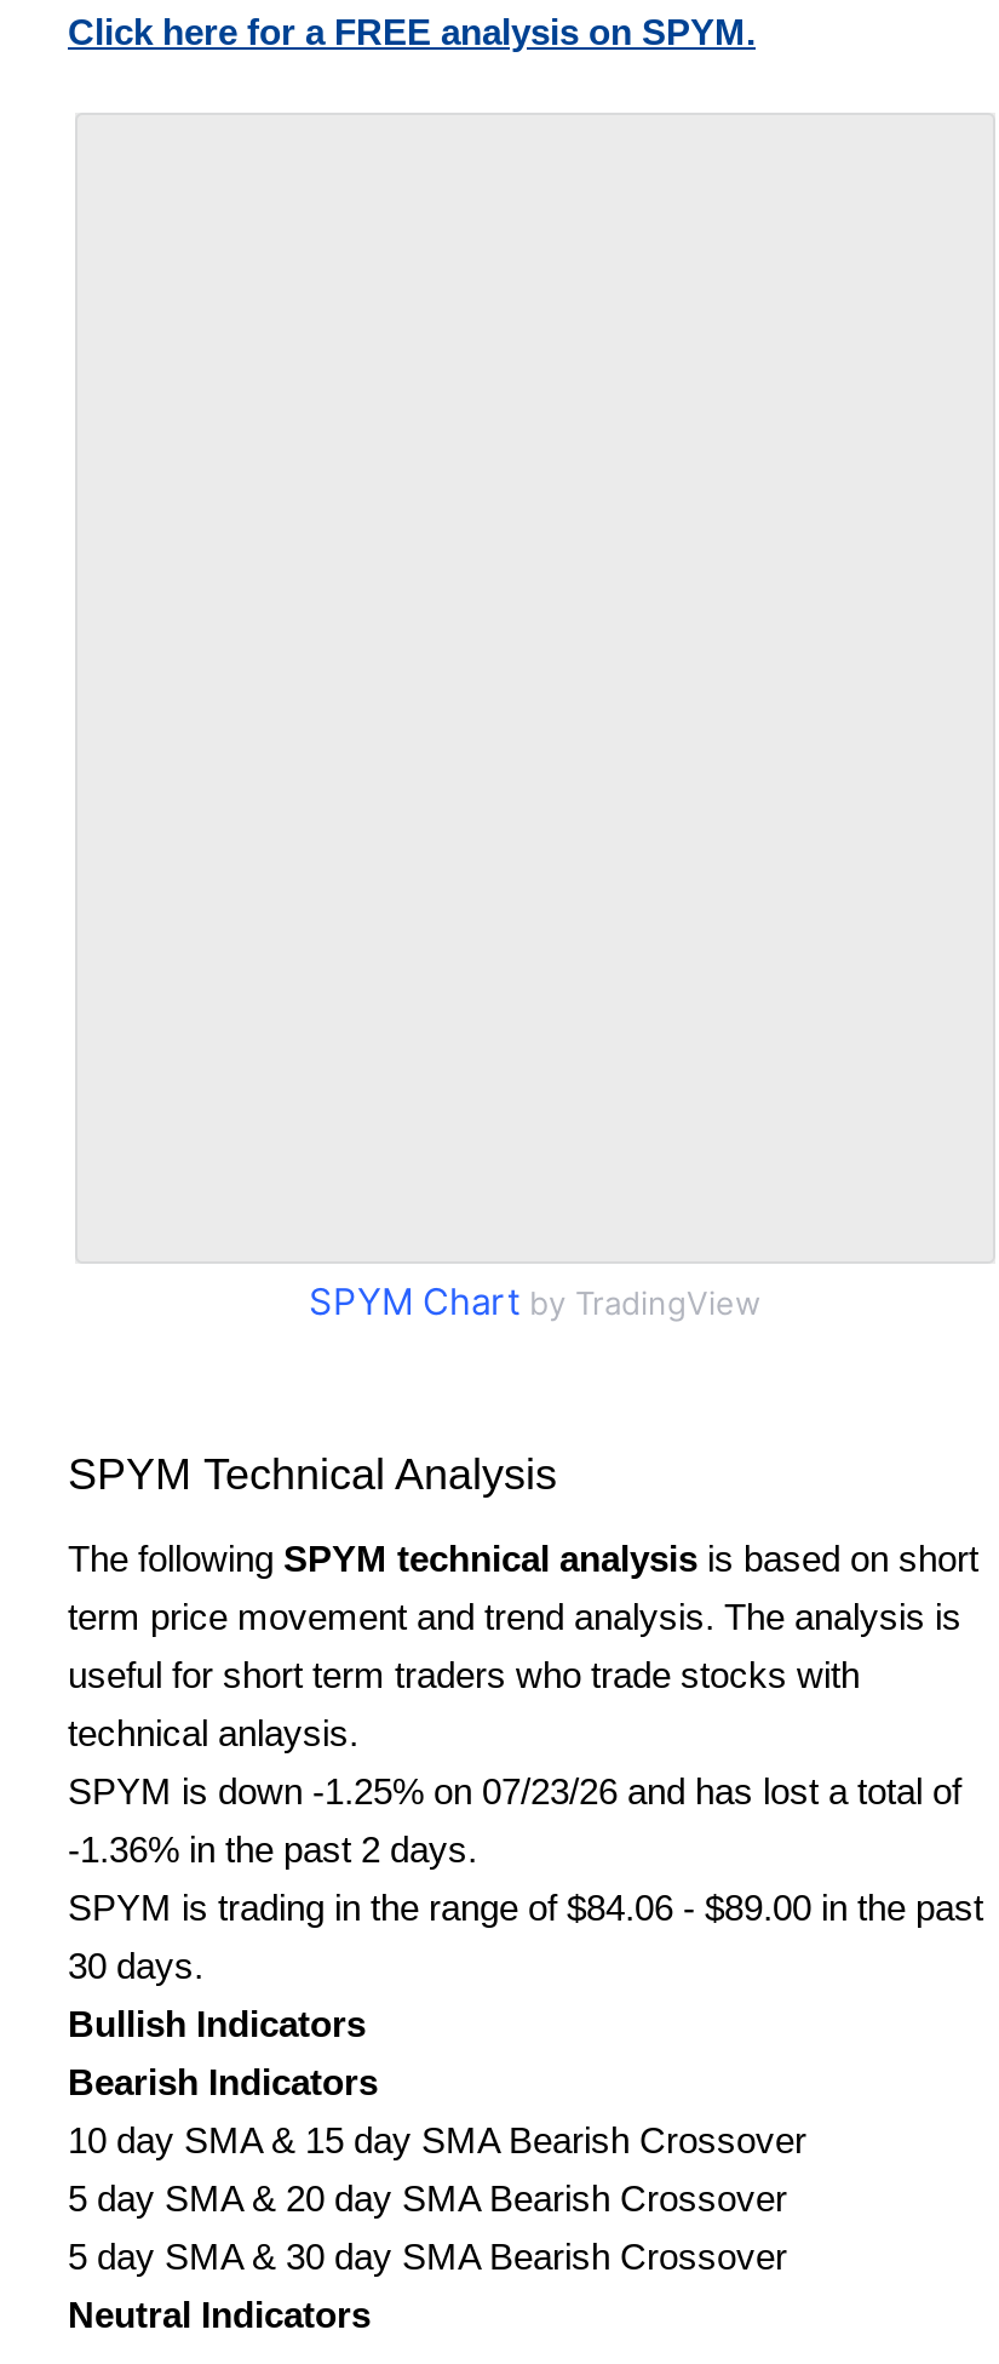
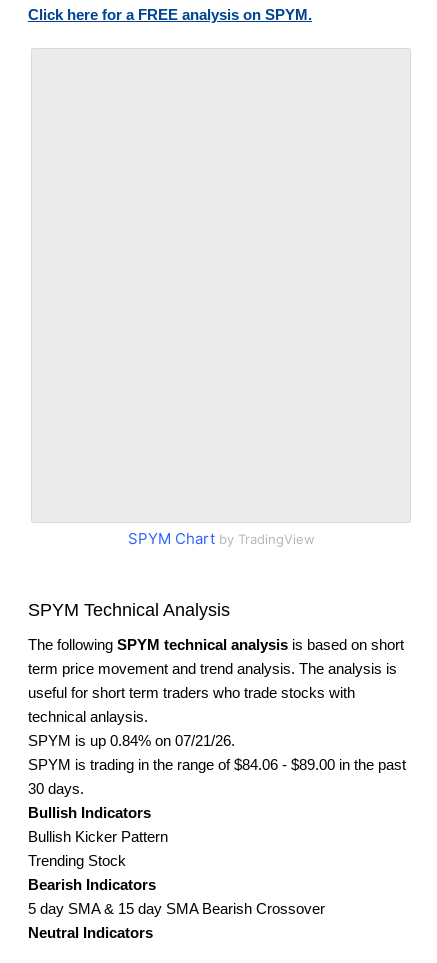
- SPYM is down -1.25% on 07/23/26 and has lost a total of
- -1.36% in the past 2 days.
+ SPYM is up 0.84% on 07/21/26.

+ Bullish Kicker Pattern
+ Trending Stock

moved down: Bearish Indicators

- 10 day SMA & 15 day SMA Bearish Crossover
- 5 day SMA & 20 day SMA Bearish Crossover
- 5 day SMA & 30 day SMA Bearish Crossover
+ 5 day SMA & 15 day SMA Bearish Crossover
